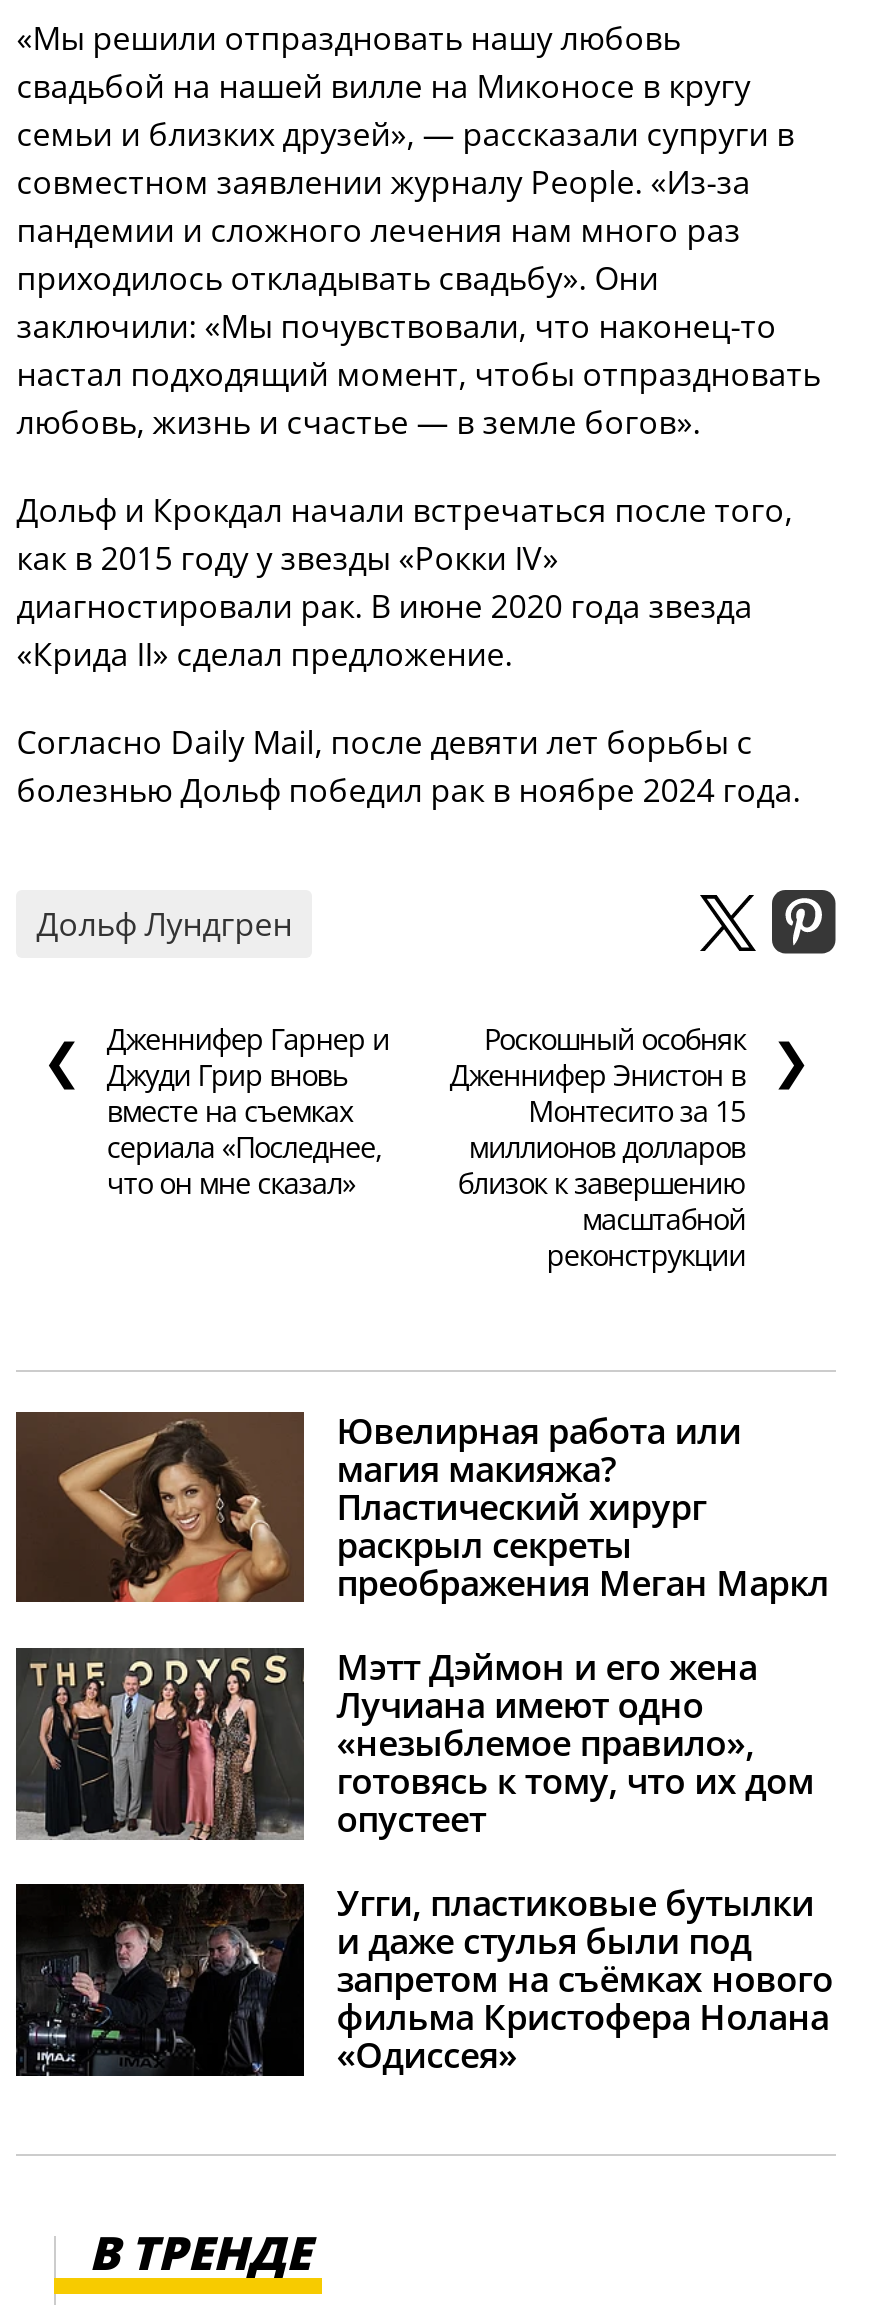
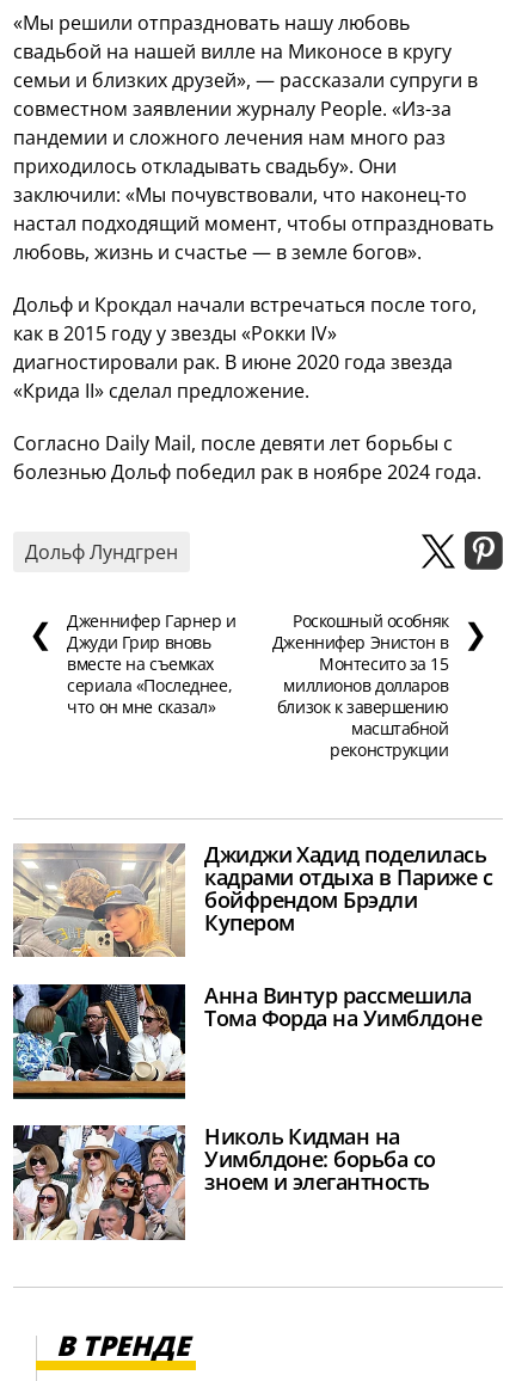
- [image]
- Ювелирная работа или
- магия макияжа?
- Пластический хирург
- раскрыл секреты
- преображения Меган Маркл
+ [image]
+ Джиджи Хадид поделилась
+ кадрами отдыха в Париже с
+ бойфрендом Брэдли
+ Купером

- [image]
- Мэтт Дэймон и его жена
- Лучиана имеют одно
- «незыблемое правило»,
- готовясь к тому, что их дом
- опустеет
+ [image]
+ Анна Винтур рассмешила
+ Тома Форда на Уимблдоне

- [image]
- Угги, пластиковые бутылки
- и даже стулья были под
- запретом на съёмках нового
- фильма Кристофера Нолана
- «Одиссея»
+ [image]
+ Николь Кидман на
+ Уимблдоне: борьба со
+ зноем и элегантность
